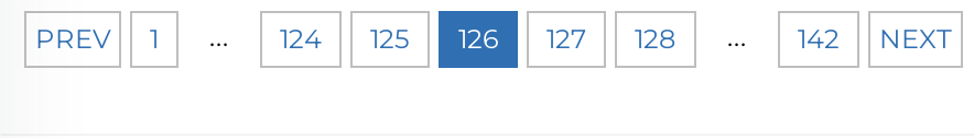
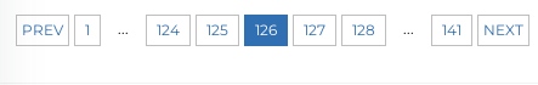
- 142
+ 141
